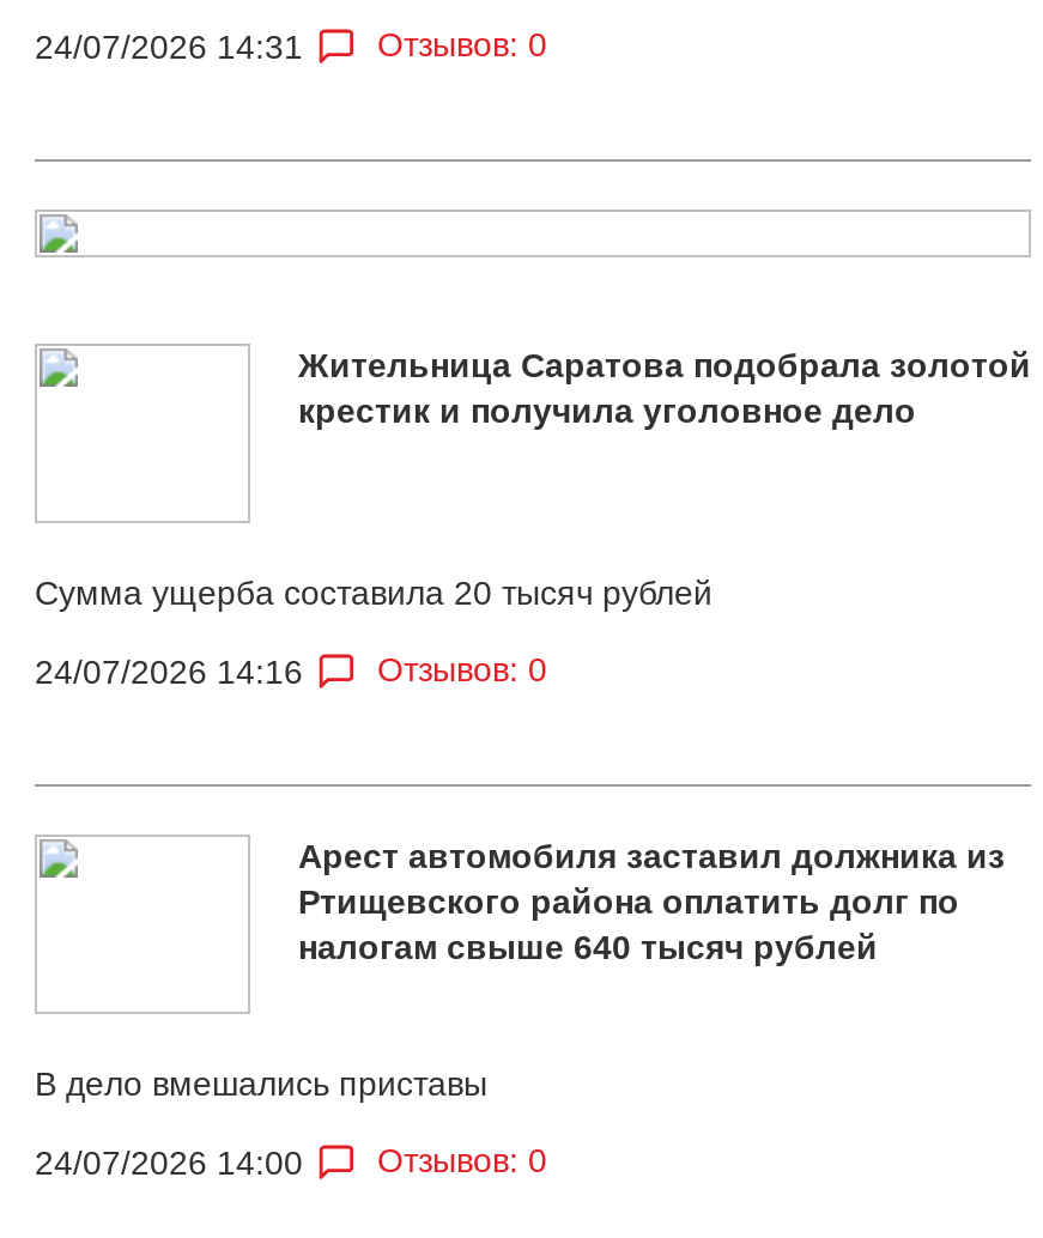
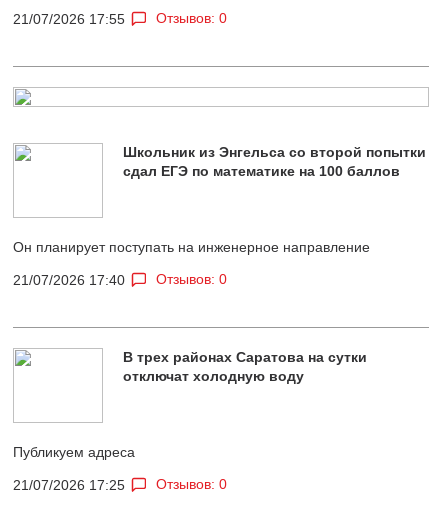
- 24/07/2026 14:31 Отзывов: 0
+ 21/07/2026 17:55 Отзывов: 0

- Жительница Саратова подобрала золотой
- крестик и получила уголовное дело
+ Школьник из Энгельса со второй попытки
+ сдал ЕГЭ по математике на 100 баллов

- Сумма ущерба составила 20 тысяч рублей
+ Он планирует поступать на инженерное направление

- 24/07/2026 14:16 Отзывов: 0
+ 21/07/2026 17:40 Отзывов: 0

- Арест автомобиля заставил должника из
- Ртищевского района оплатить долг по
- налогам свыше 640 тысяч рублей
+ В трех районах Саратова на сутки
+ отключат холодную воду

- В дело вмешались приставы
+ Публикуем адреса

- 24/07/2026 14:00 Отзывов: 0
+ 21/07/2026 17:25 Отзывов: 0
